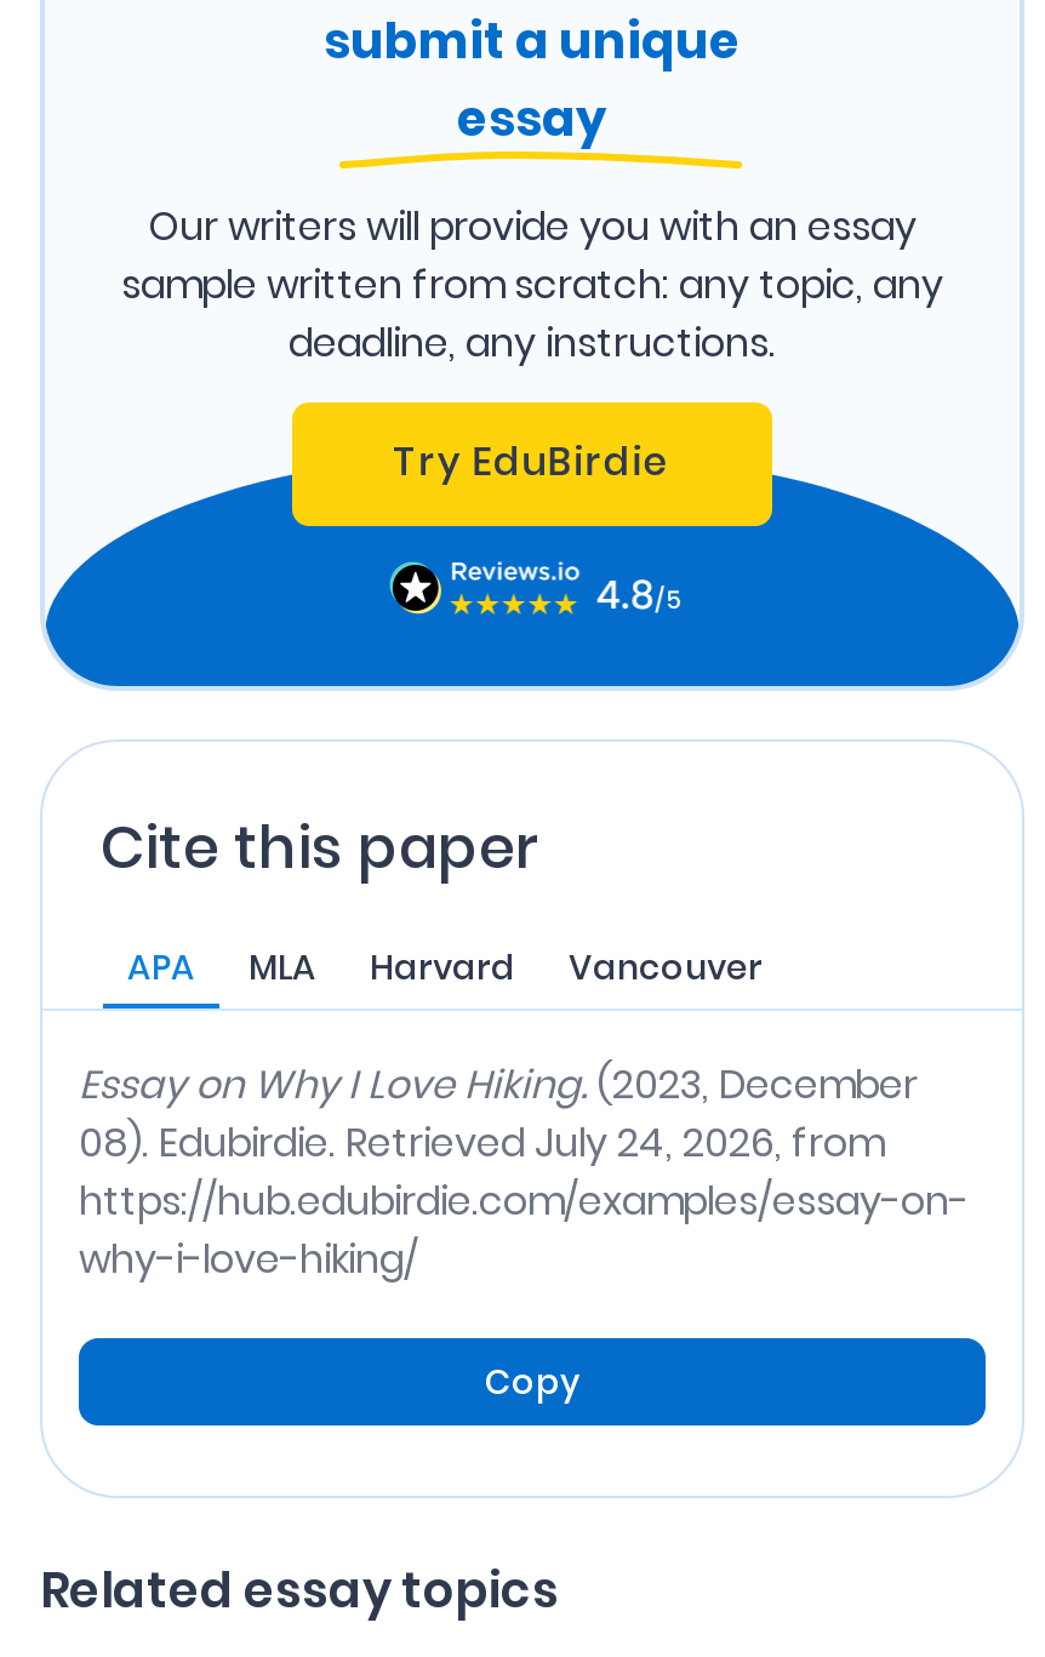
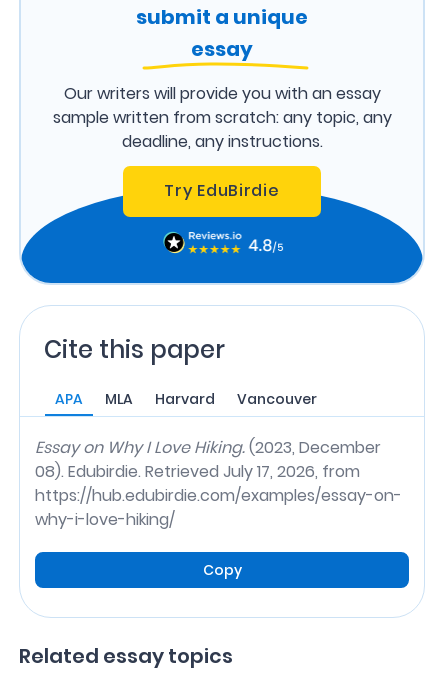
- 08). Edubirdie. Retrieved July 24, 2026, from
+ 08). Edubirdie. Retrieved July 17, 2026, from
